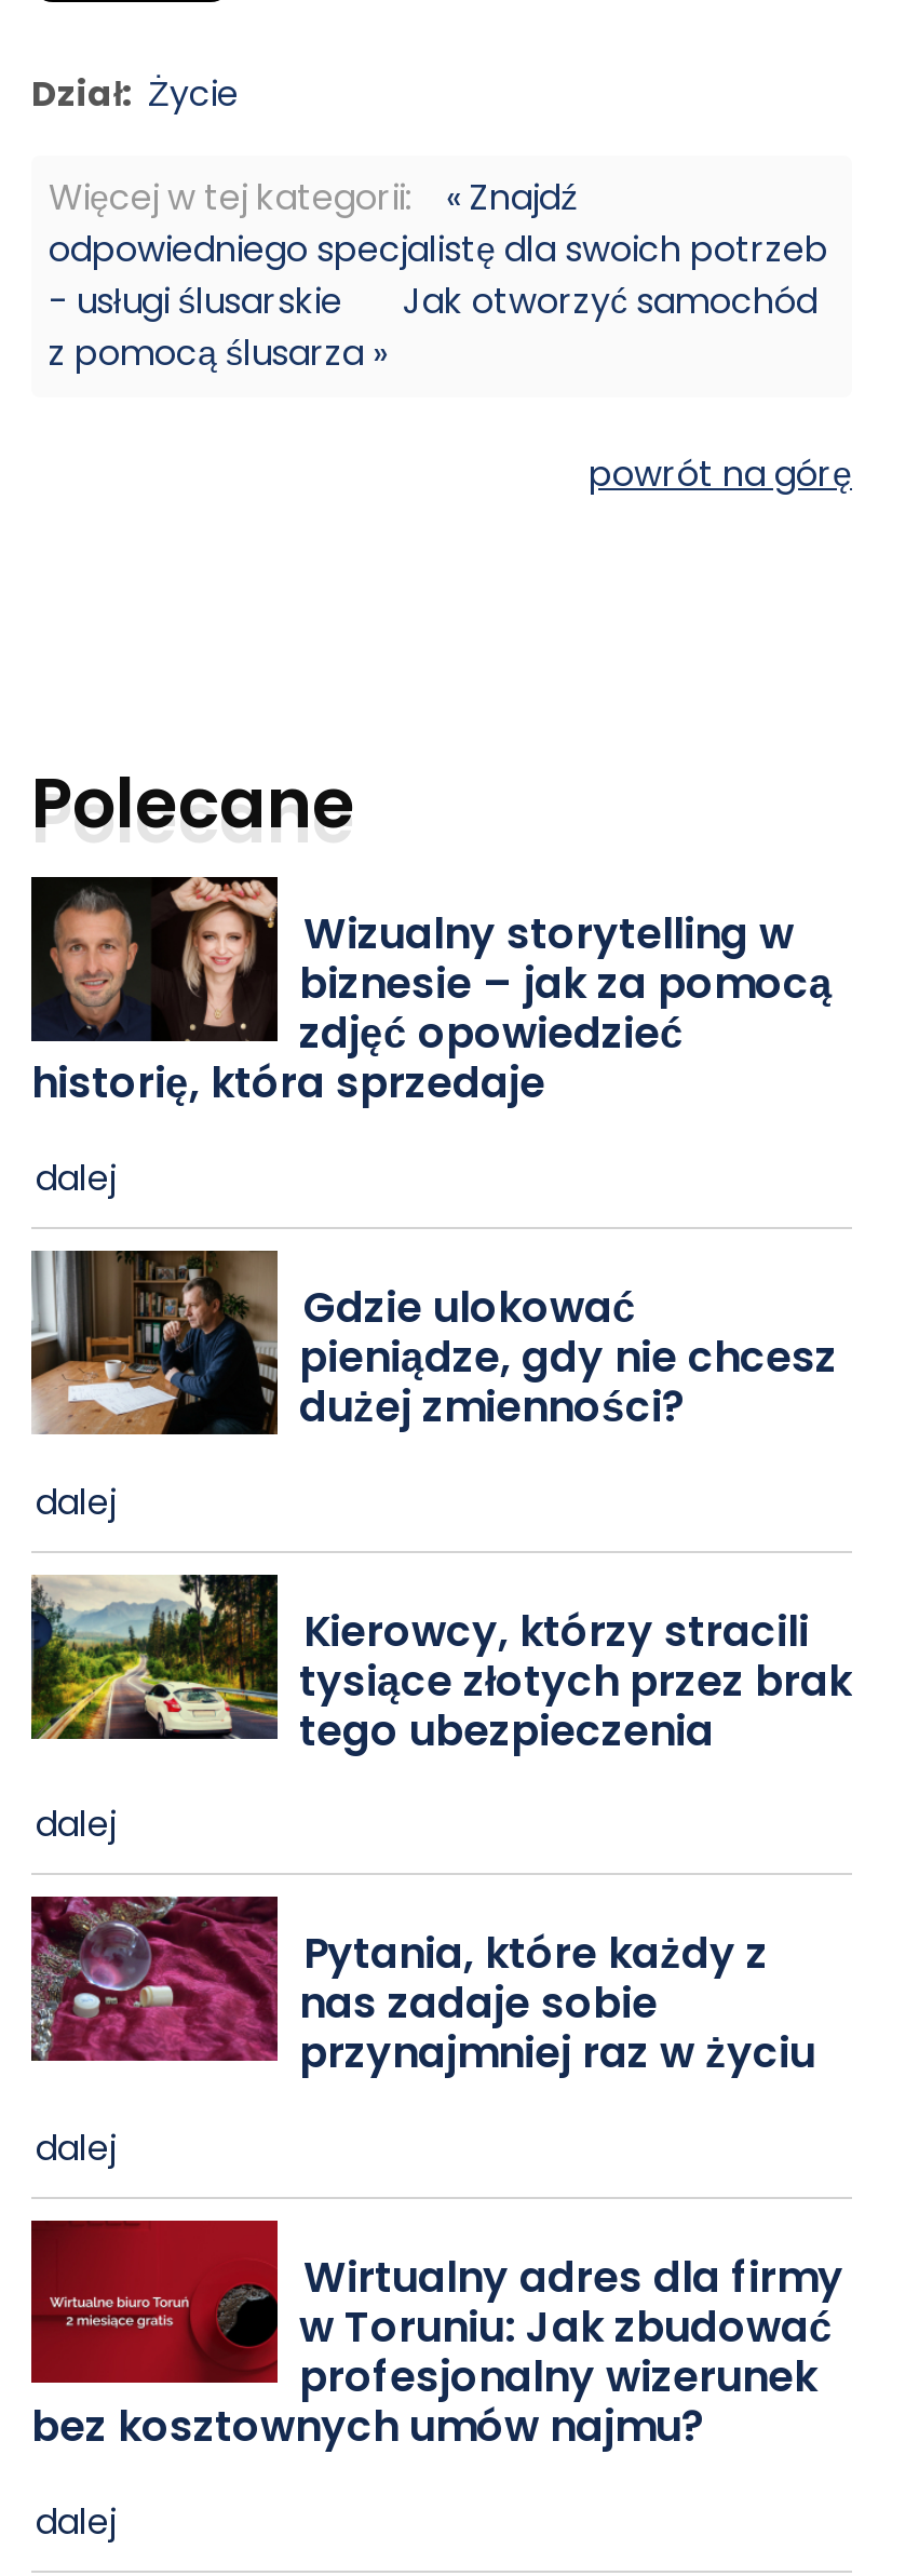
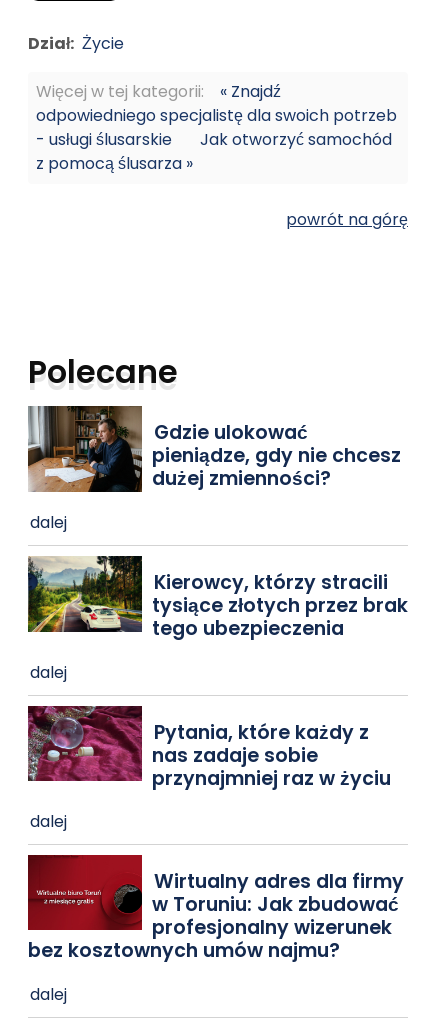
- [image]
- Wizualny storytelling w
- biznesie – jak za pomocą
- zdjęć opowiedzieć
- historię, która sprzedaje
- dalej
